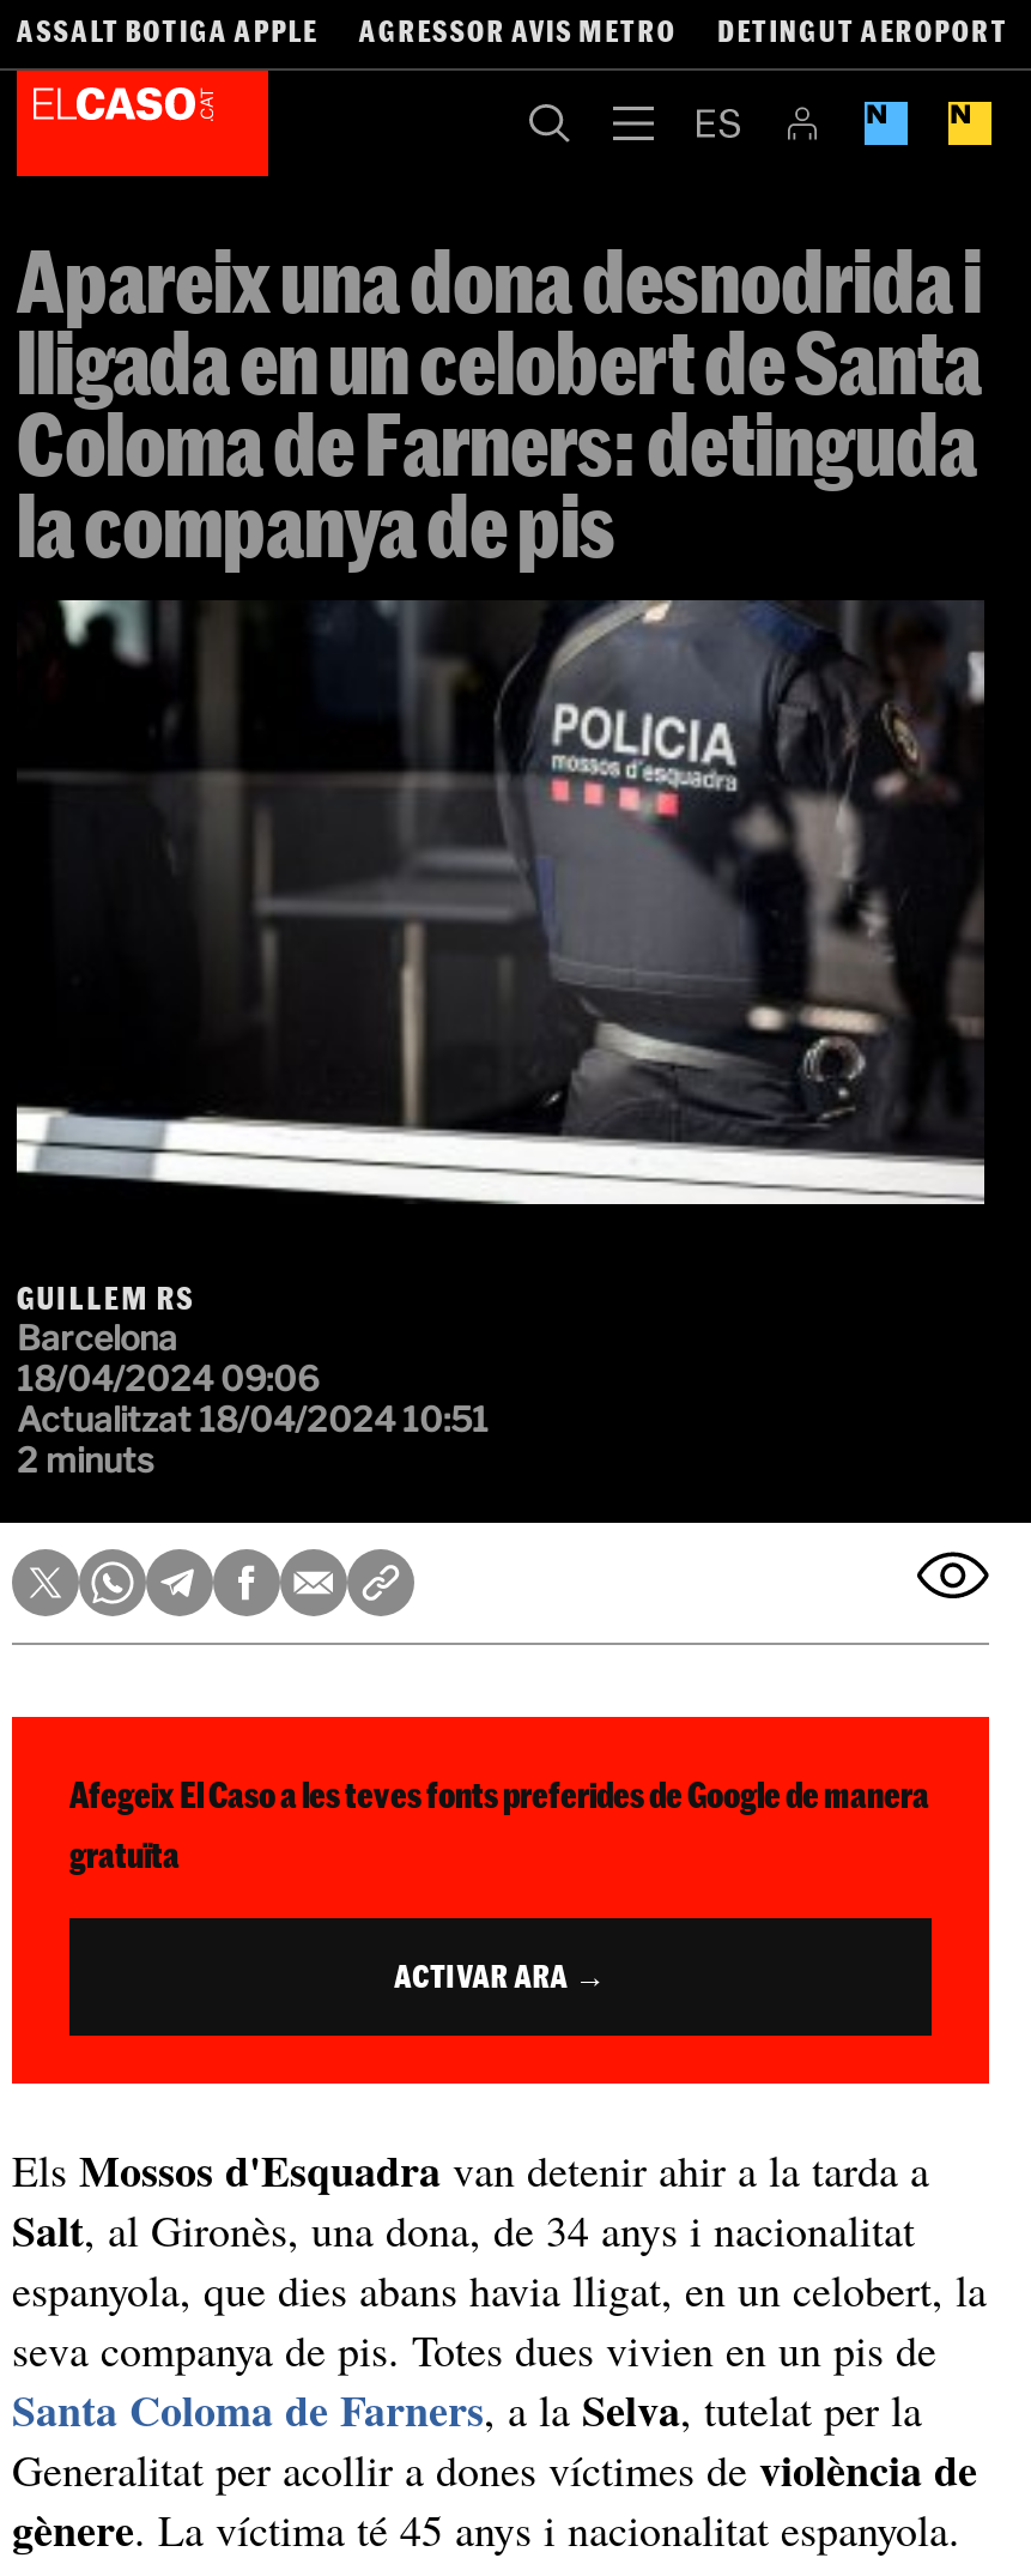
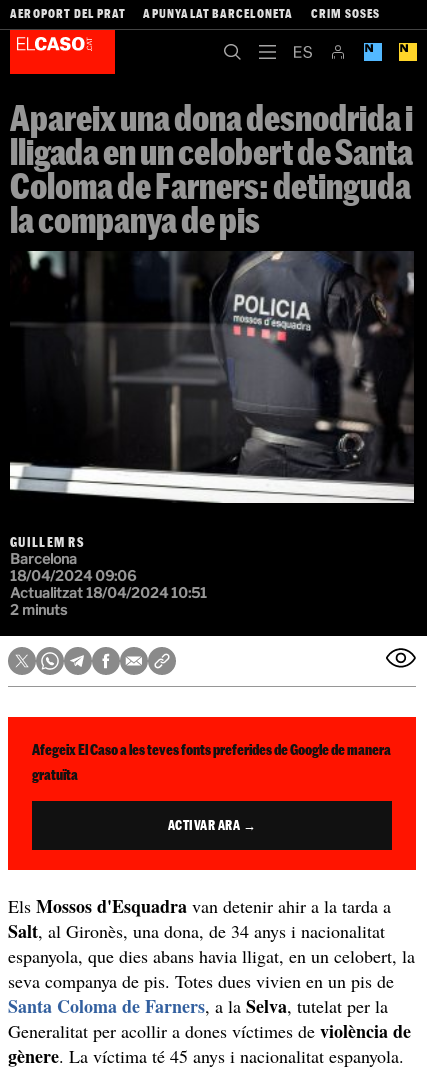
- ASSALT BOTIGA APPLE
- AGRESSOR AVIS METRO
- DETINGUT AEROPORT
+ AEROPORT DEL PRAT
+ APUNYALAT BARCELONETA
+ CRIM SOSES
